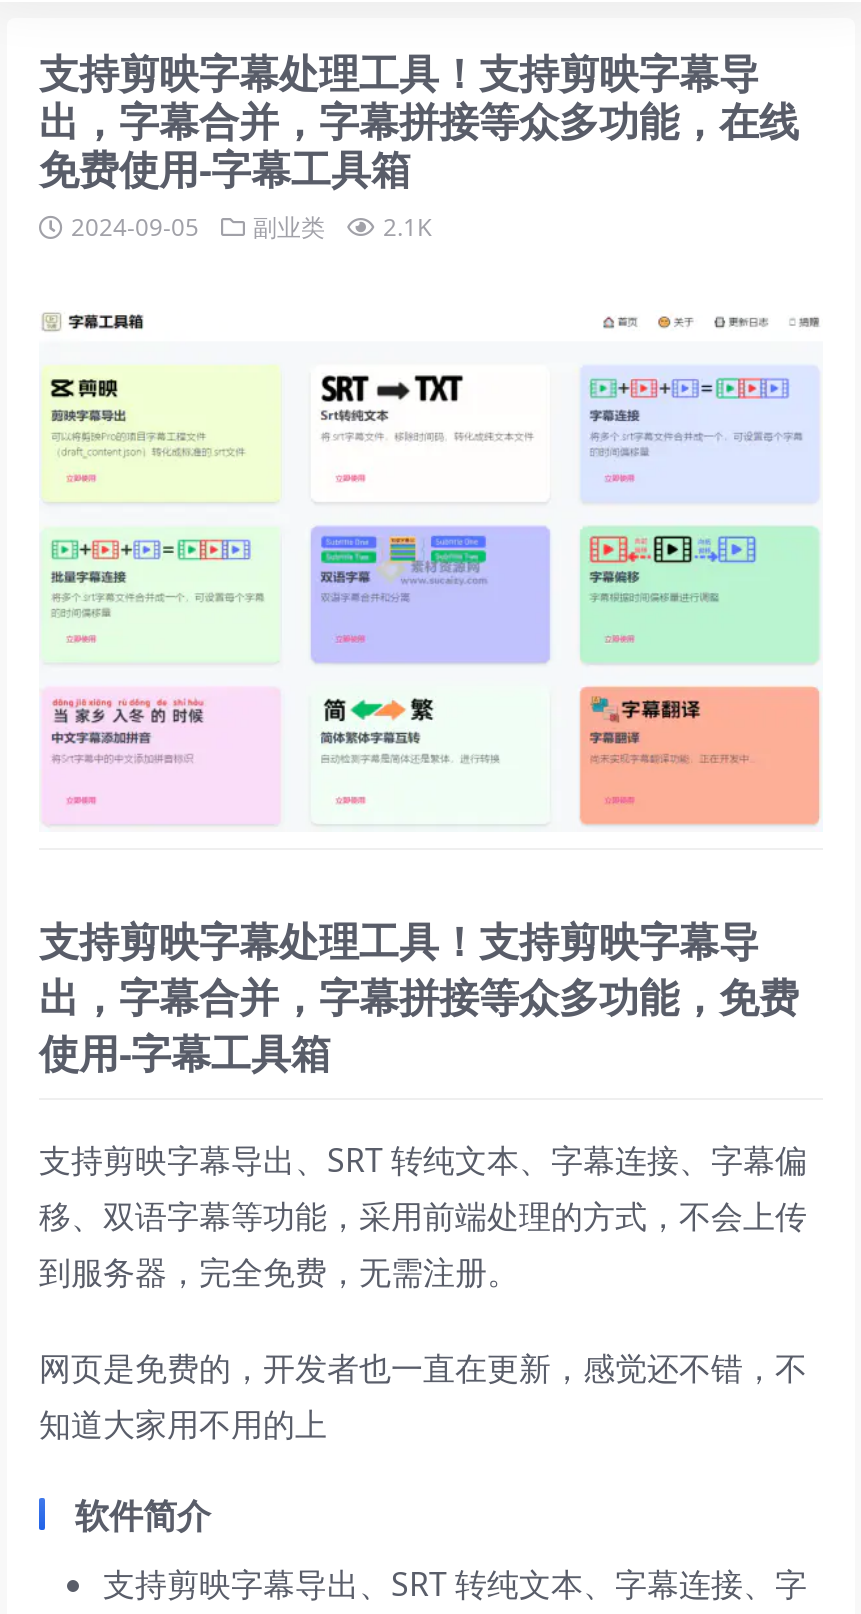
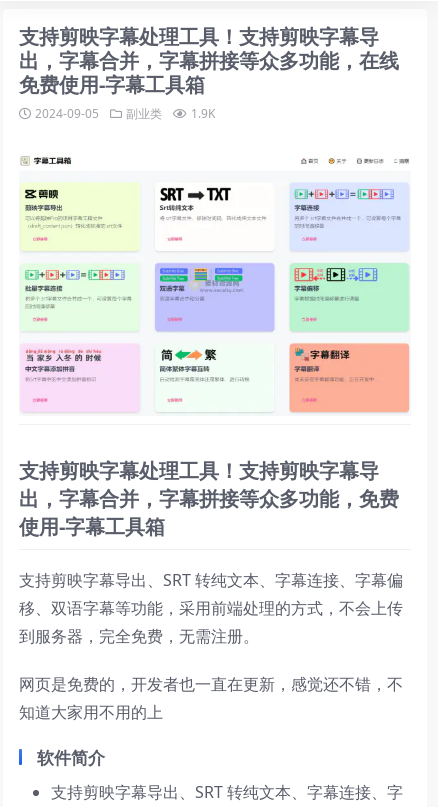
- 2024-09-05 副业类 2.1K
+ 2024-09-05 副业类 1.9K
